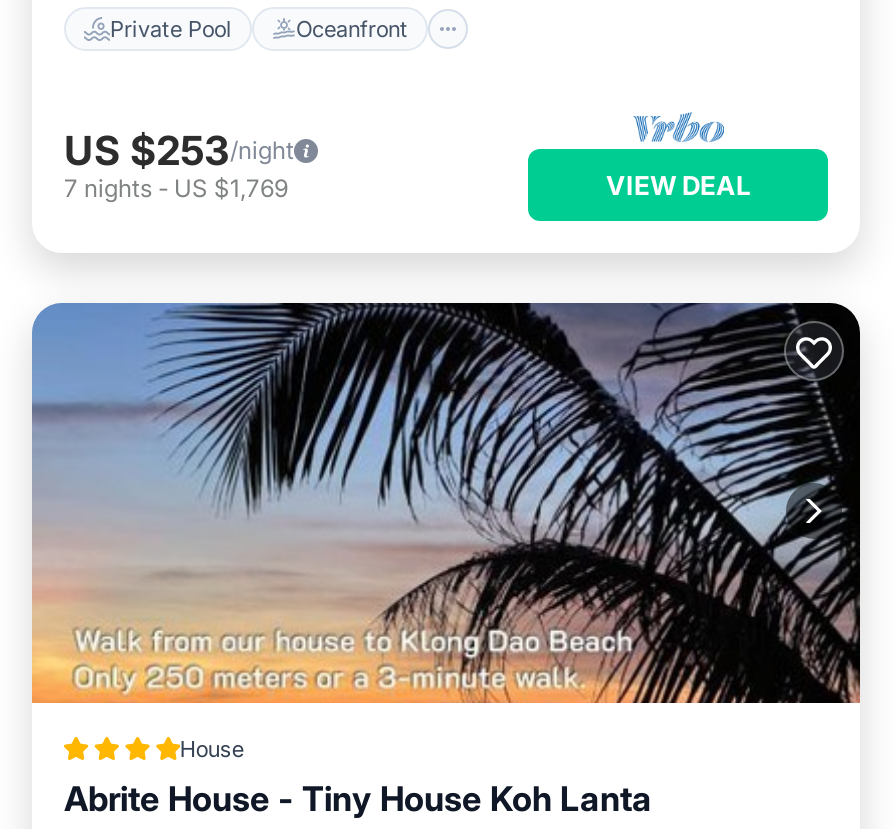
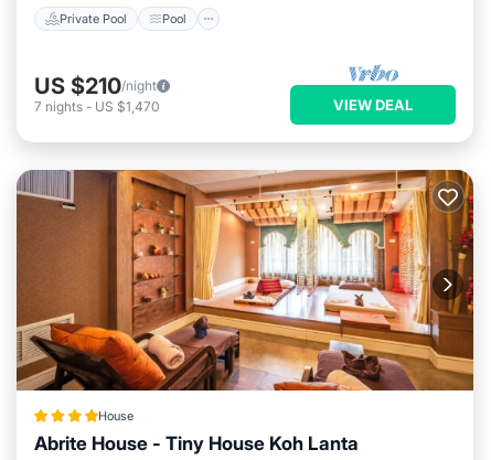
- Oceanfront
+ Pool

- US $253/night
- 7 nights - US $1,769
+ US $210/night
+ 7 nights - US $1,470

- [image]
+ [image]
